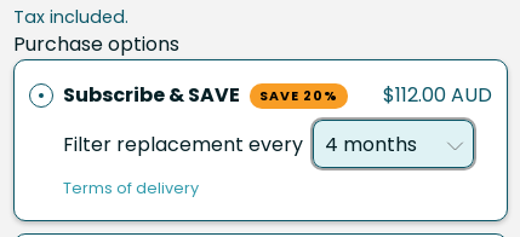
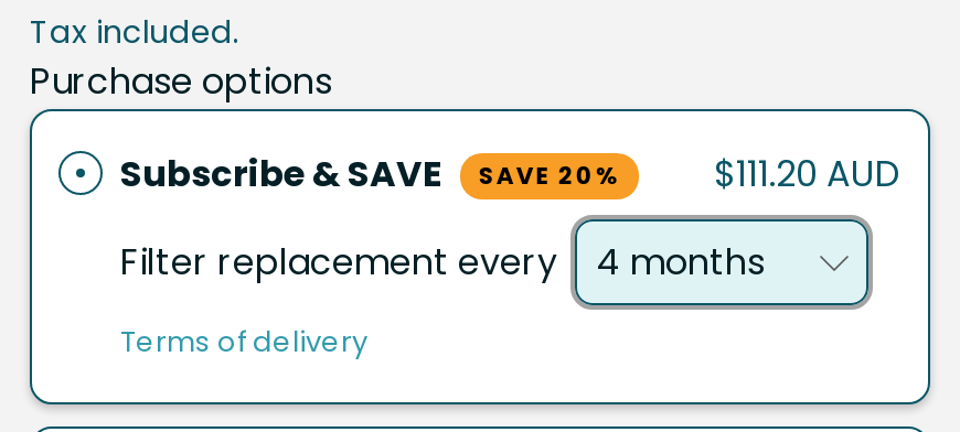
- $112.00 AUD
+ $111.20 AUD
